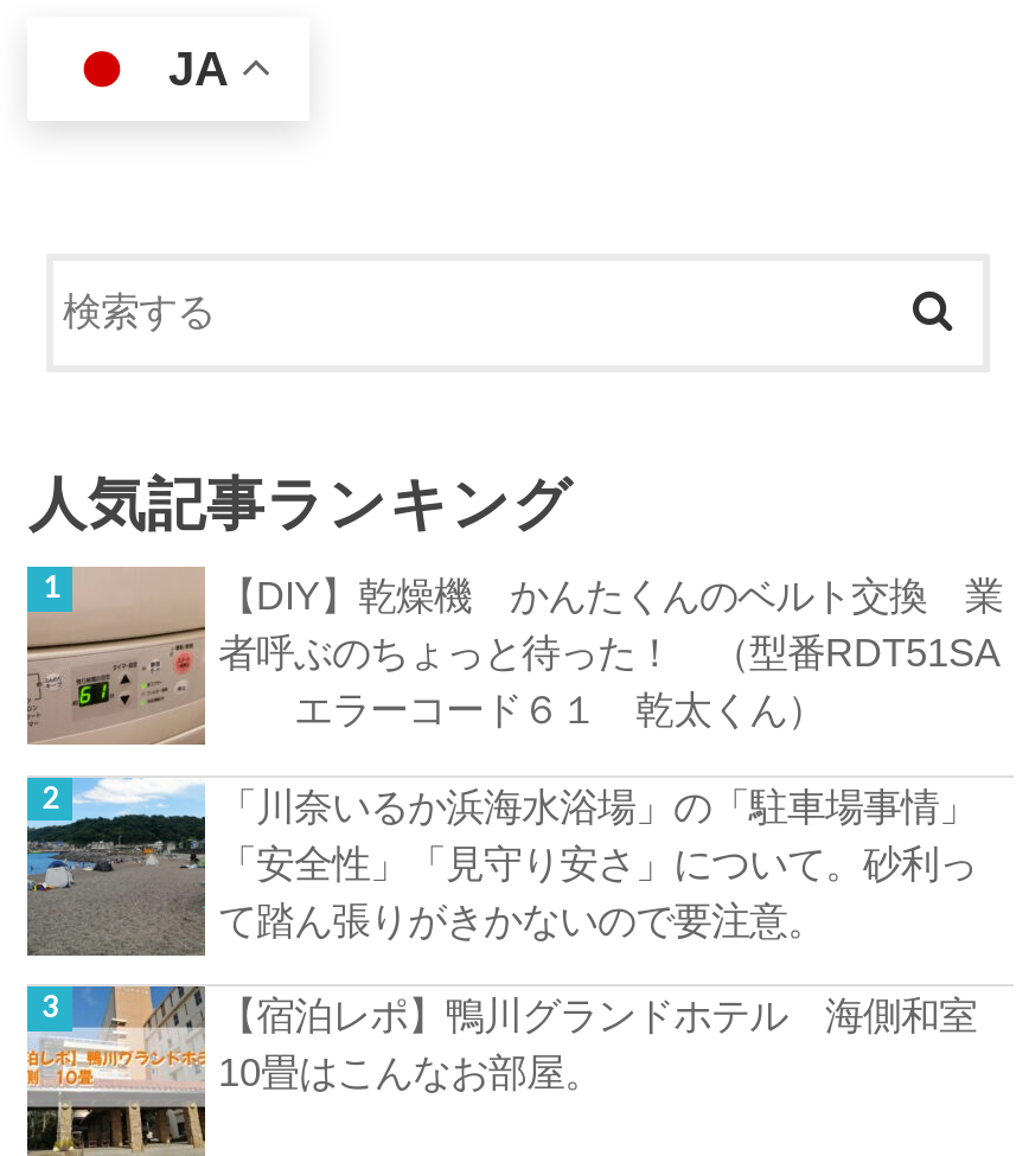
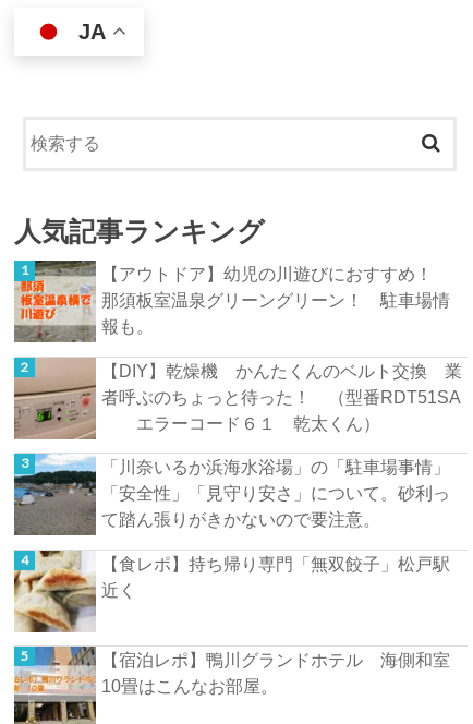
+ [image]
+ 【アウトドア】幼児の川遊びにおすすめ！
+ 那須板室温泉グリーングリーン！ 駐車場情
+ 報も。

+ [image]
+ 【食レポ】持ち帰り専門「無双餃子」松戸駅
+ 近く
